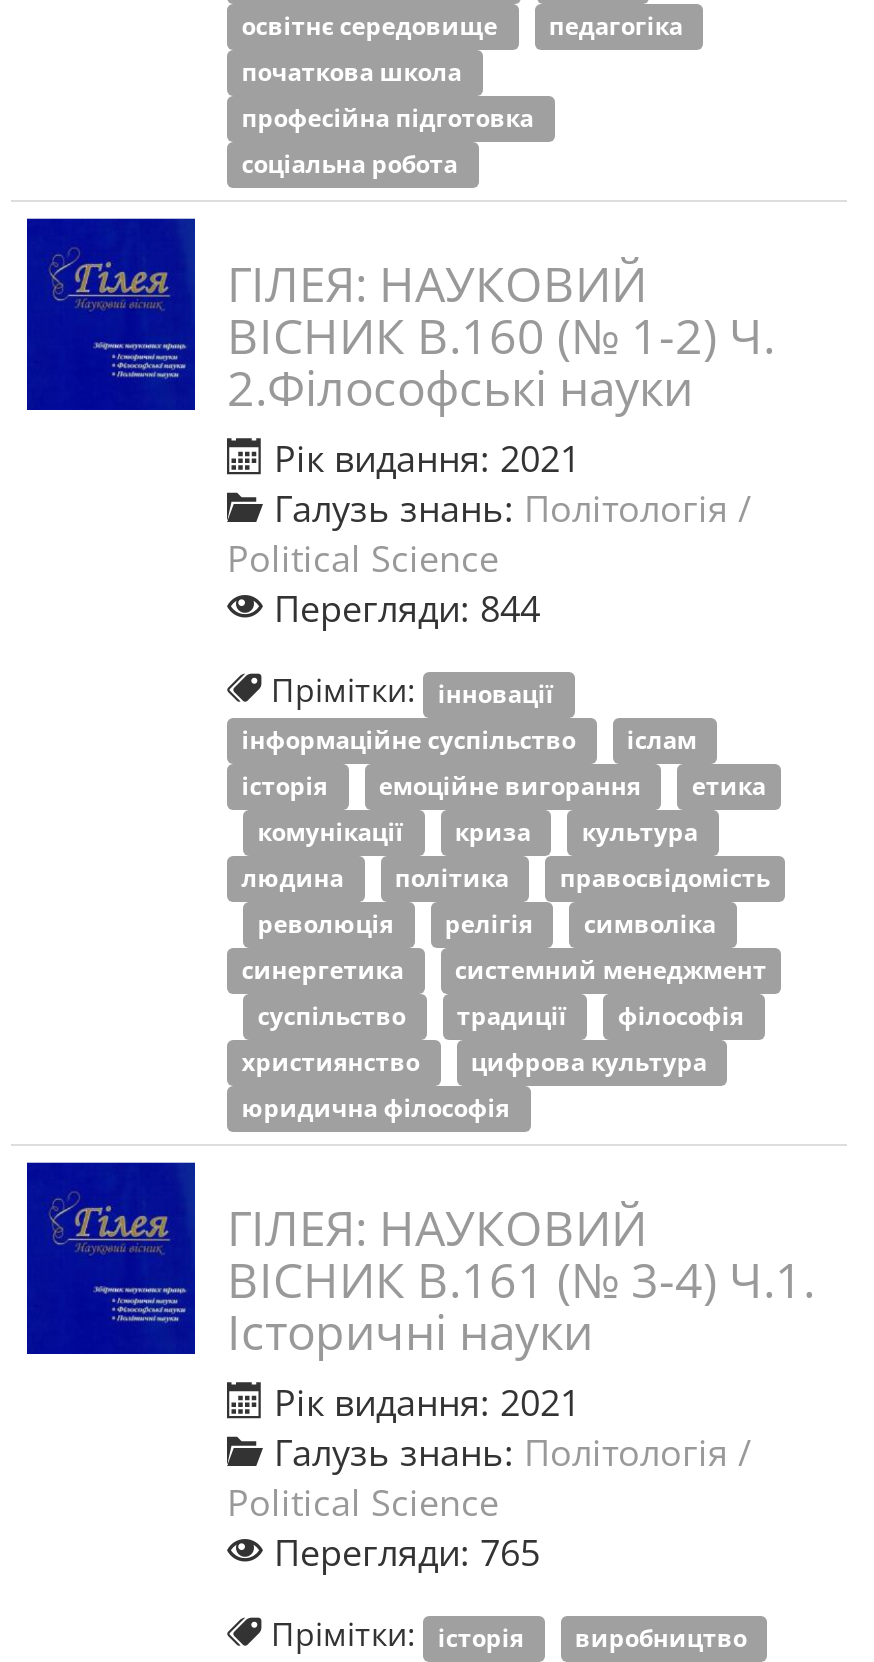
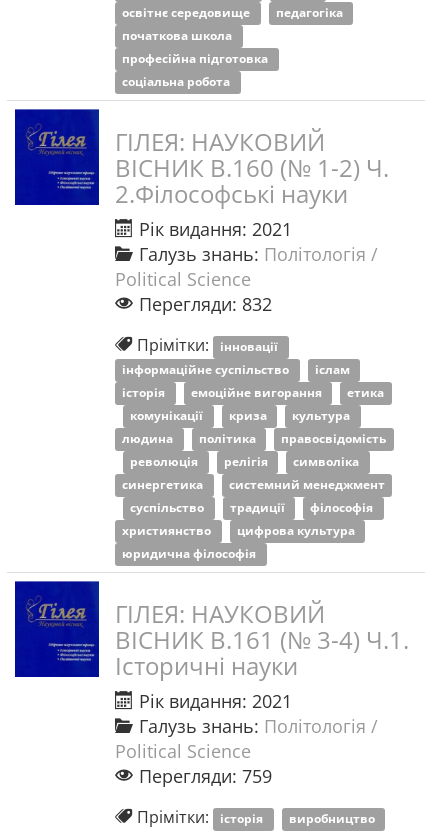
- Перегляди: 844
+ Перегляди: 832

- Перегляди: 765
+ Перегляди: 759
